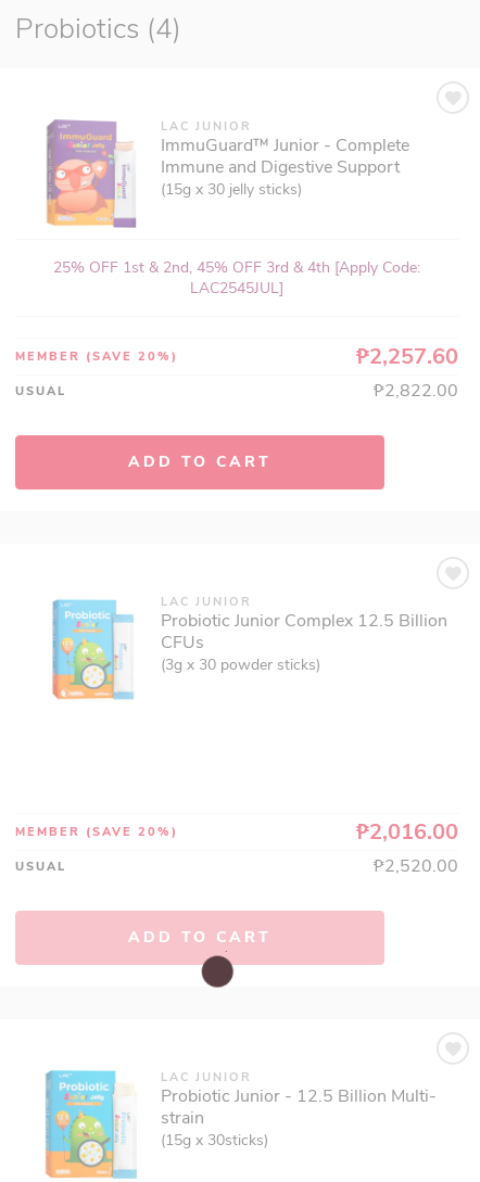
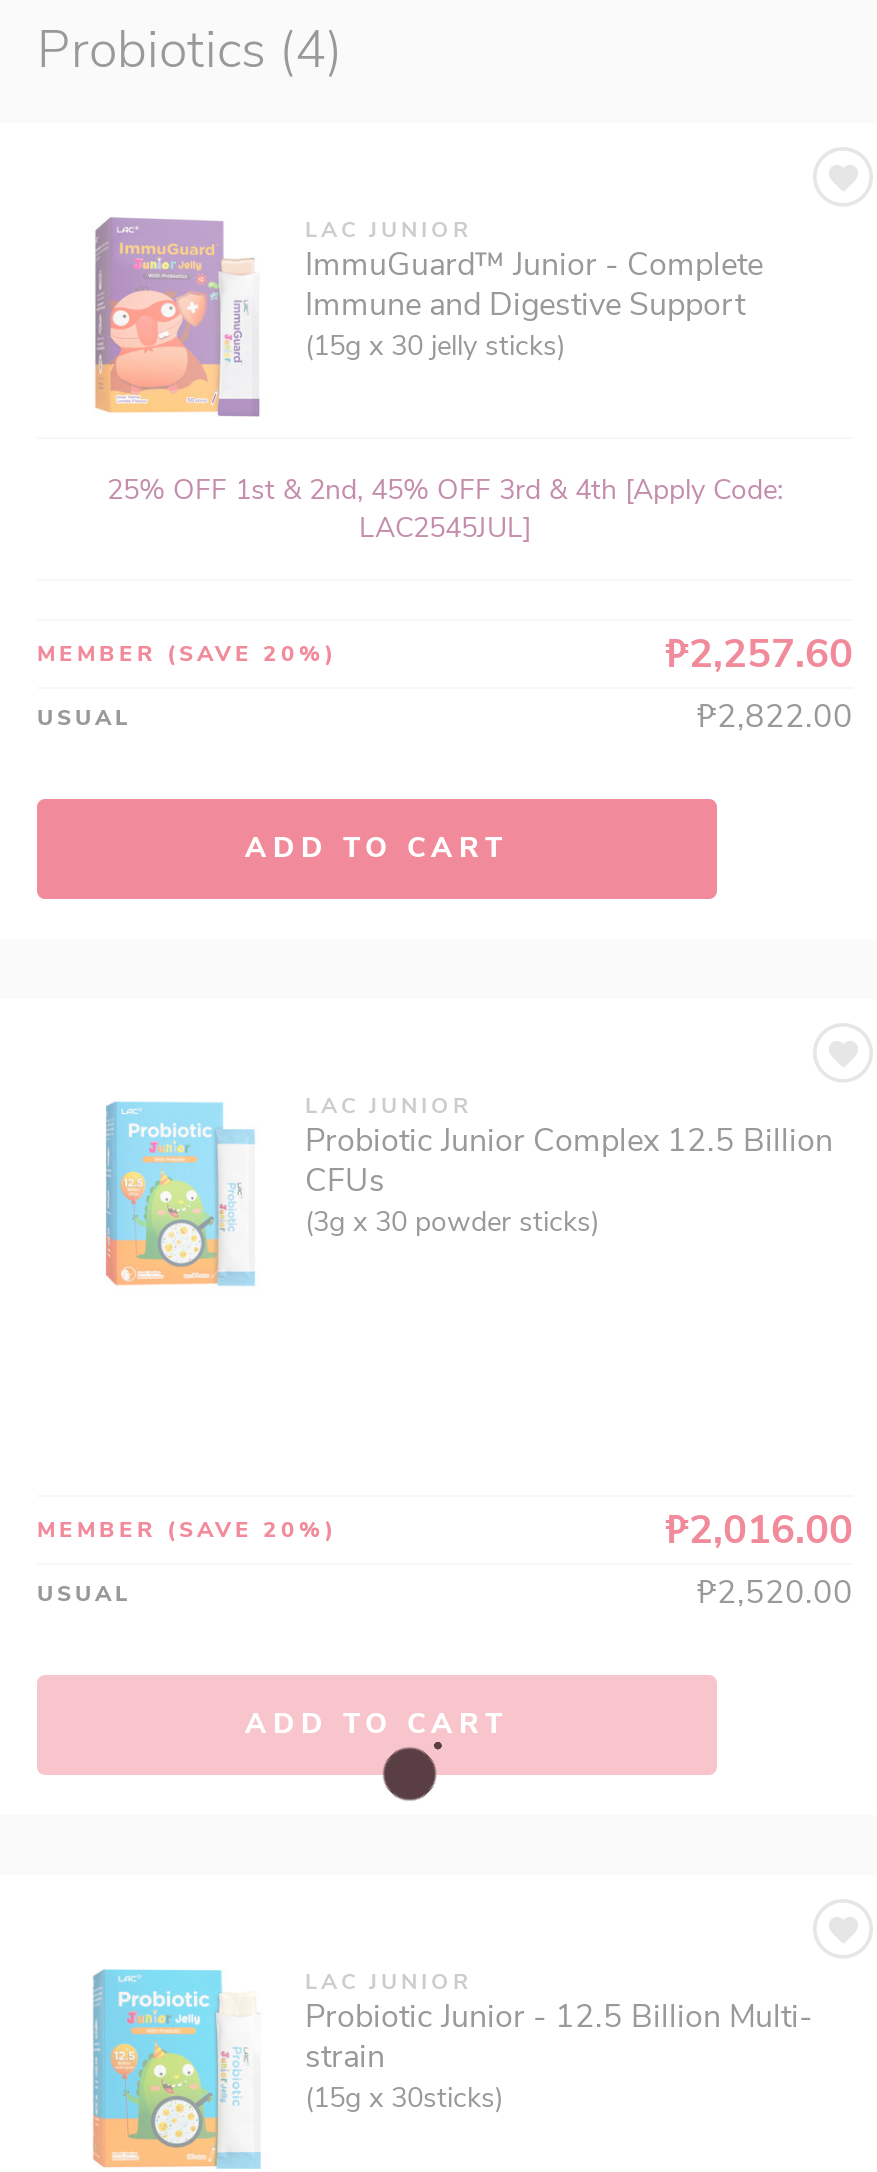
- [image]
+ [image]
